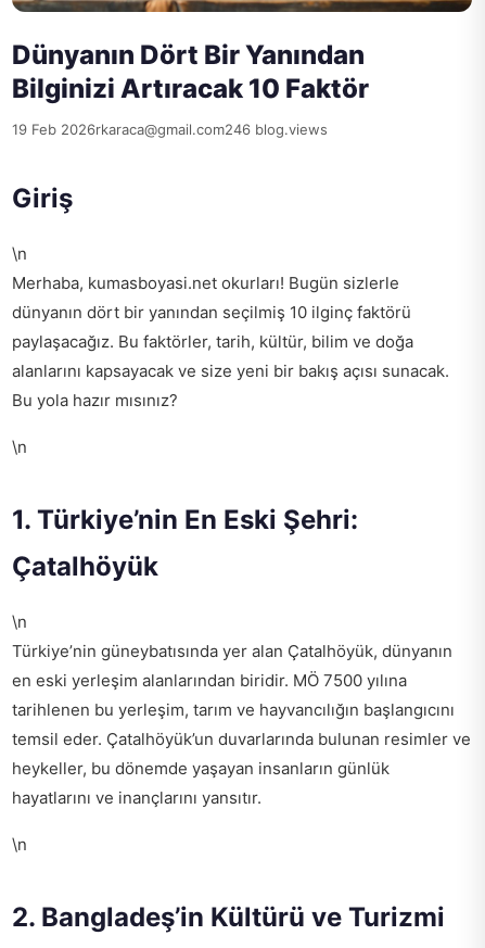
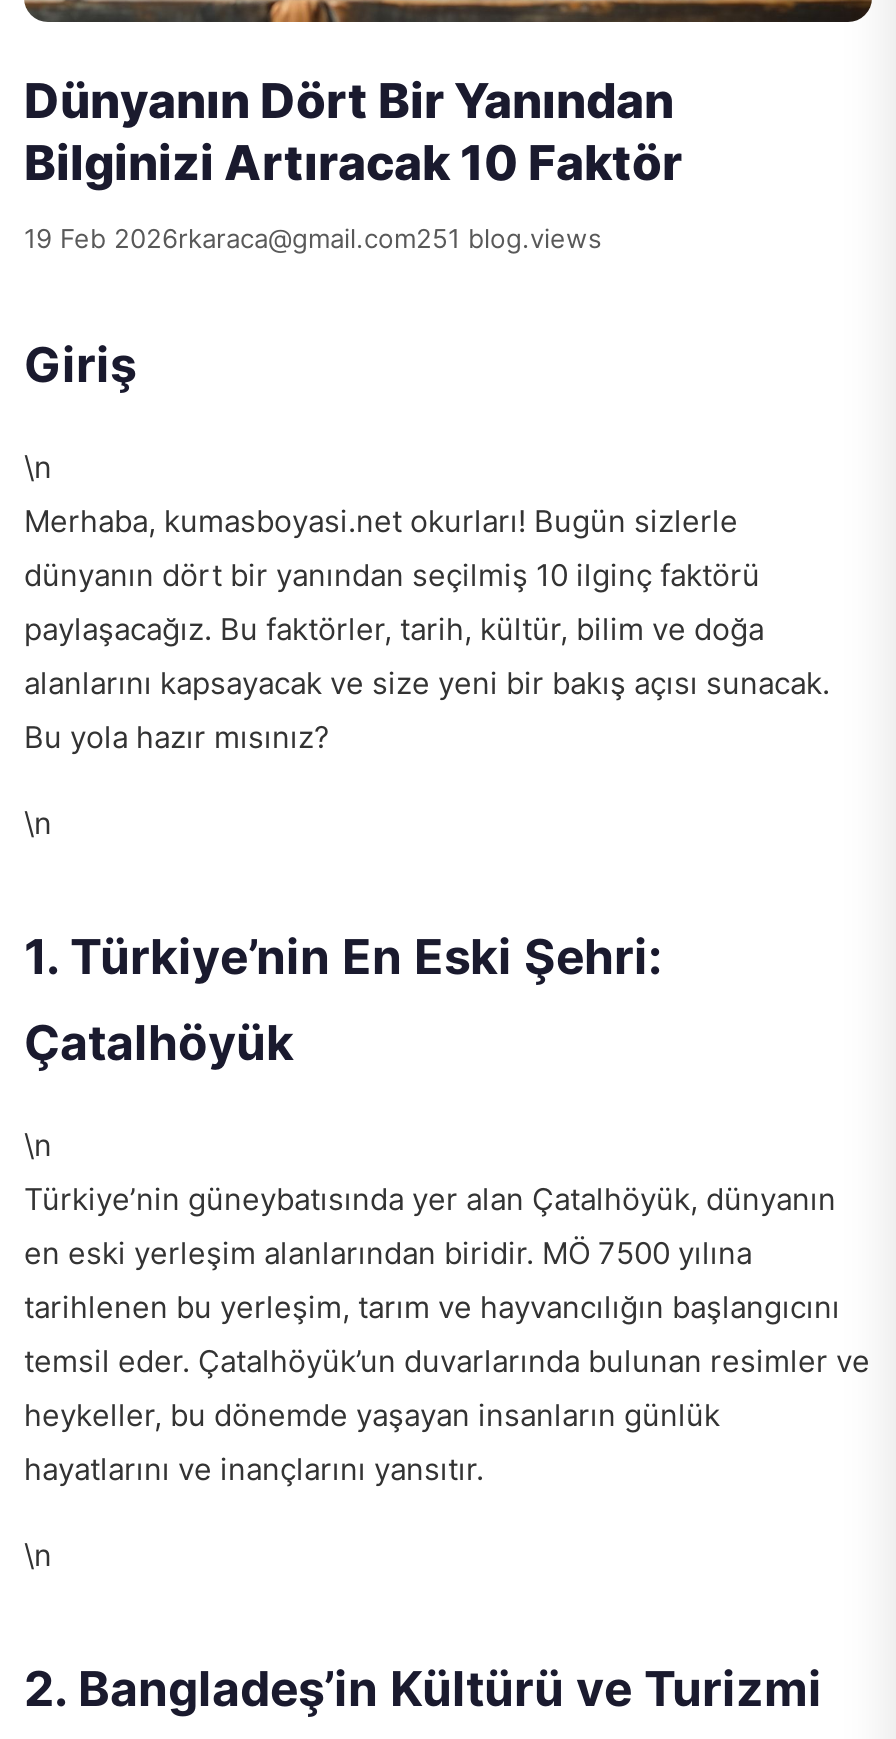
- 19 Feb 2026rkaraca@gmail.com246 blog.views
+ 19 Feb 2026rkaraca@gmail.com251 blog.views
